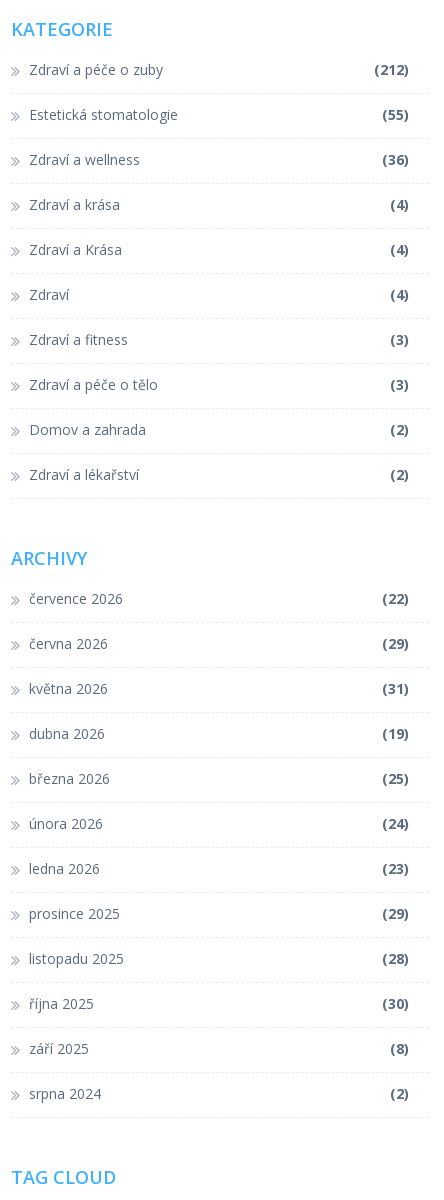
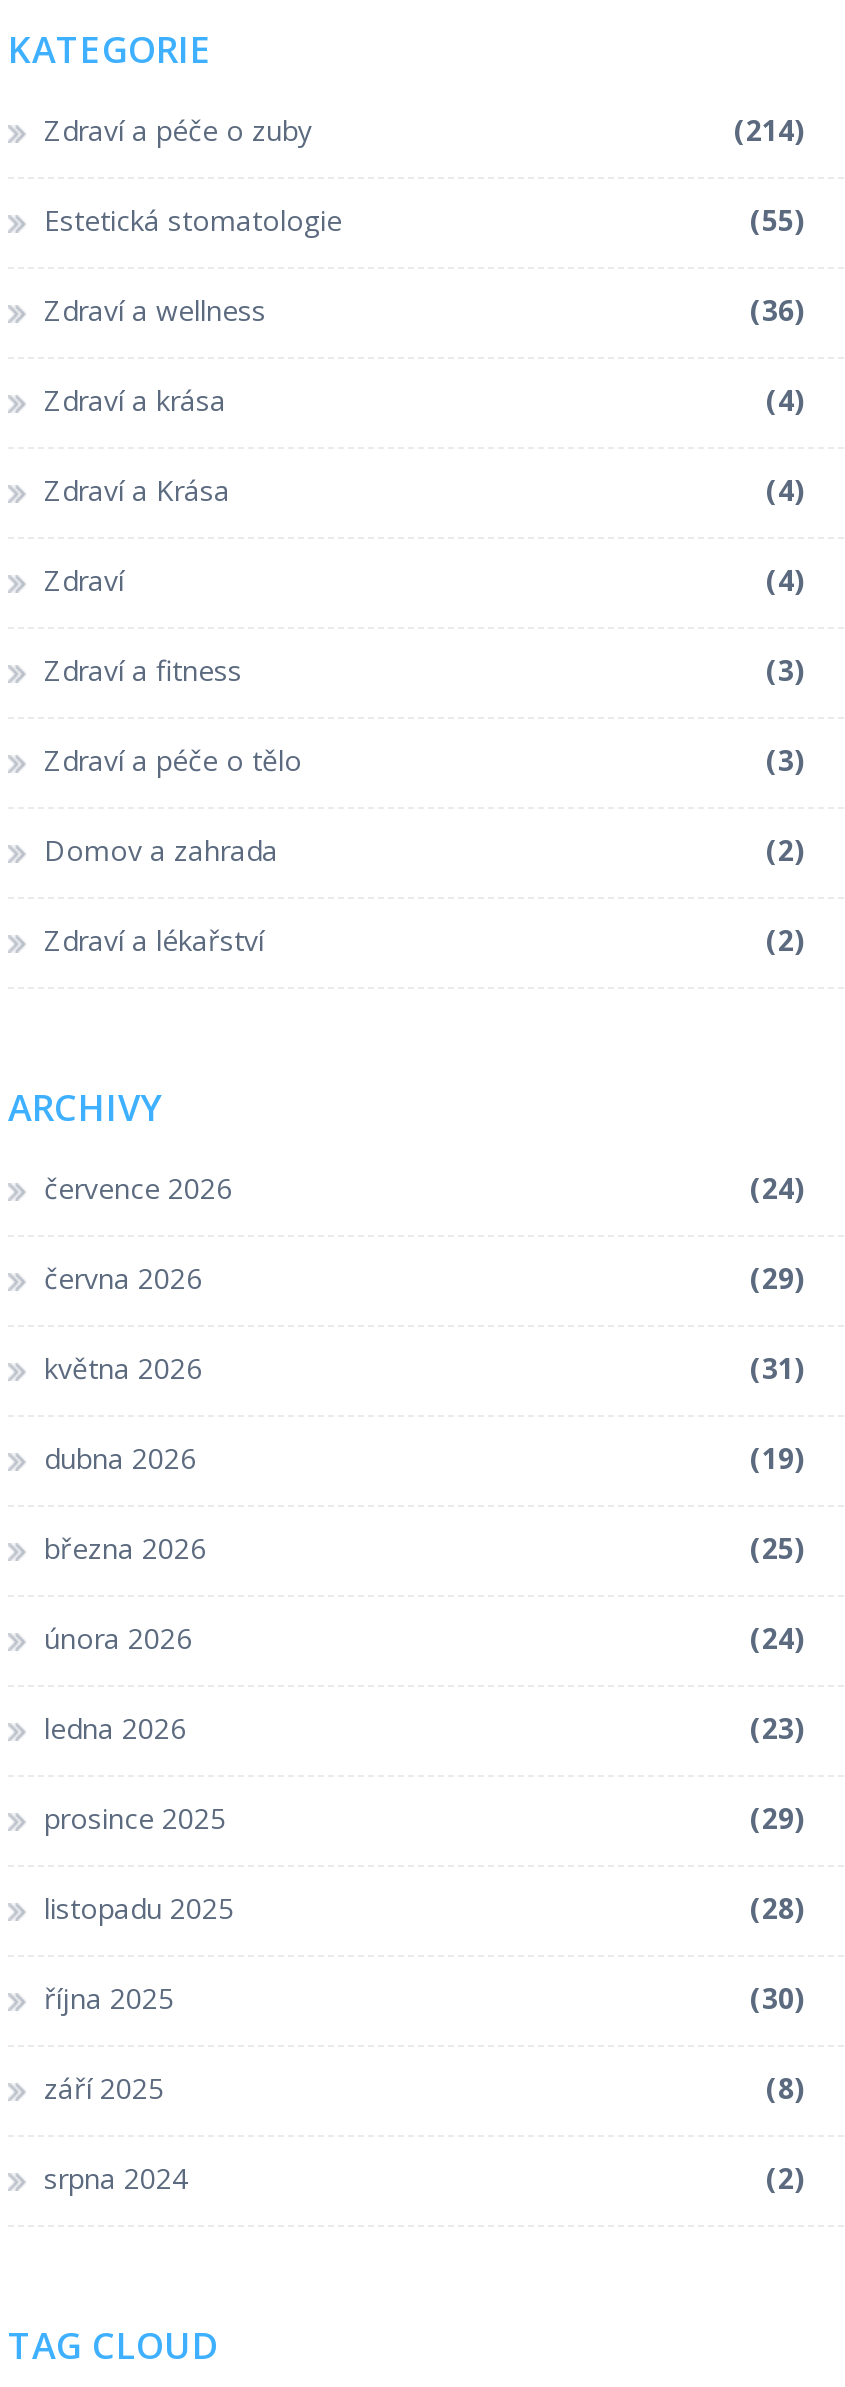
- (212)
+ (214)

- (22)
+ (24)
